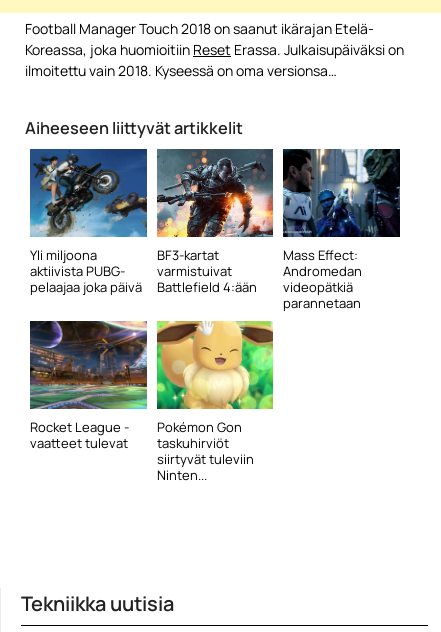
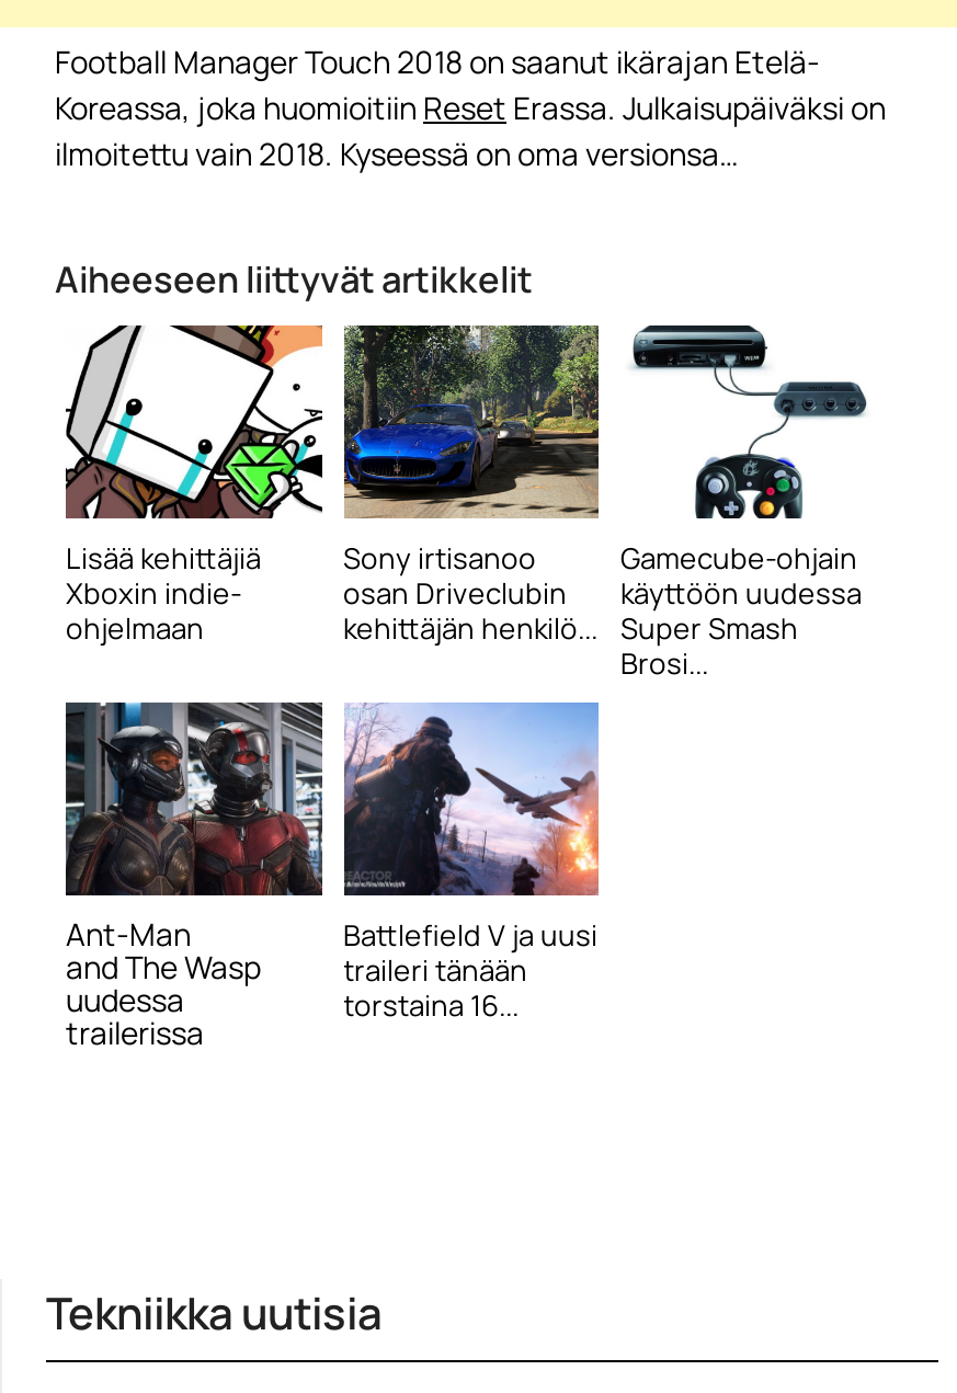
- [image]
- Yli miljoona
- aktiivista PUBG-
- pelaajaa joka päivä
+ [image]
+ Lisää kehittäjiä
+ Xboxin indie-
+ ohjelmaan

- [image]
- BF3-kartat
- varmistuivat
- Battlefield 4:ään
+ [image]
+ Sony irtisanoo
+ osan Driveclubin
+ kehittäjän henkilö...

- [image]
- Mass Effect:
- Andromedan
- videopätkiä
- parannetaan
+ [image]
+ Gamecube-ohjain
+ käyttöön uudessa
+ Super Smash
+ Brosi...

- [image]
- Rocket League -
- vaatteet tulevat
+ [image]
+ Ant-Man
+ and The Wasp
+ uudessa
+ trailerissa

- [image]
- Pokémon Gon
- taskuhirviöt
- siirtyvät tuleviin
- Ninten...
+ [image]
+ Battlefield V ja uusi
+ traileri tänään
+ torstaina 16...
